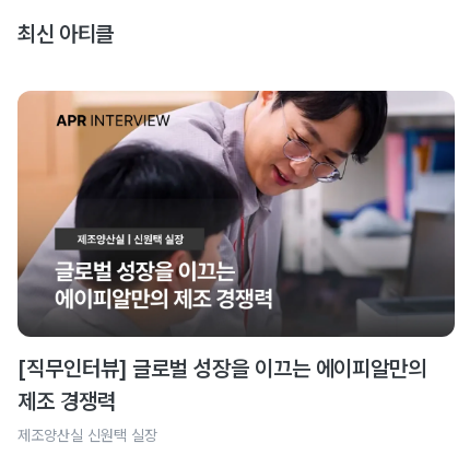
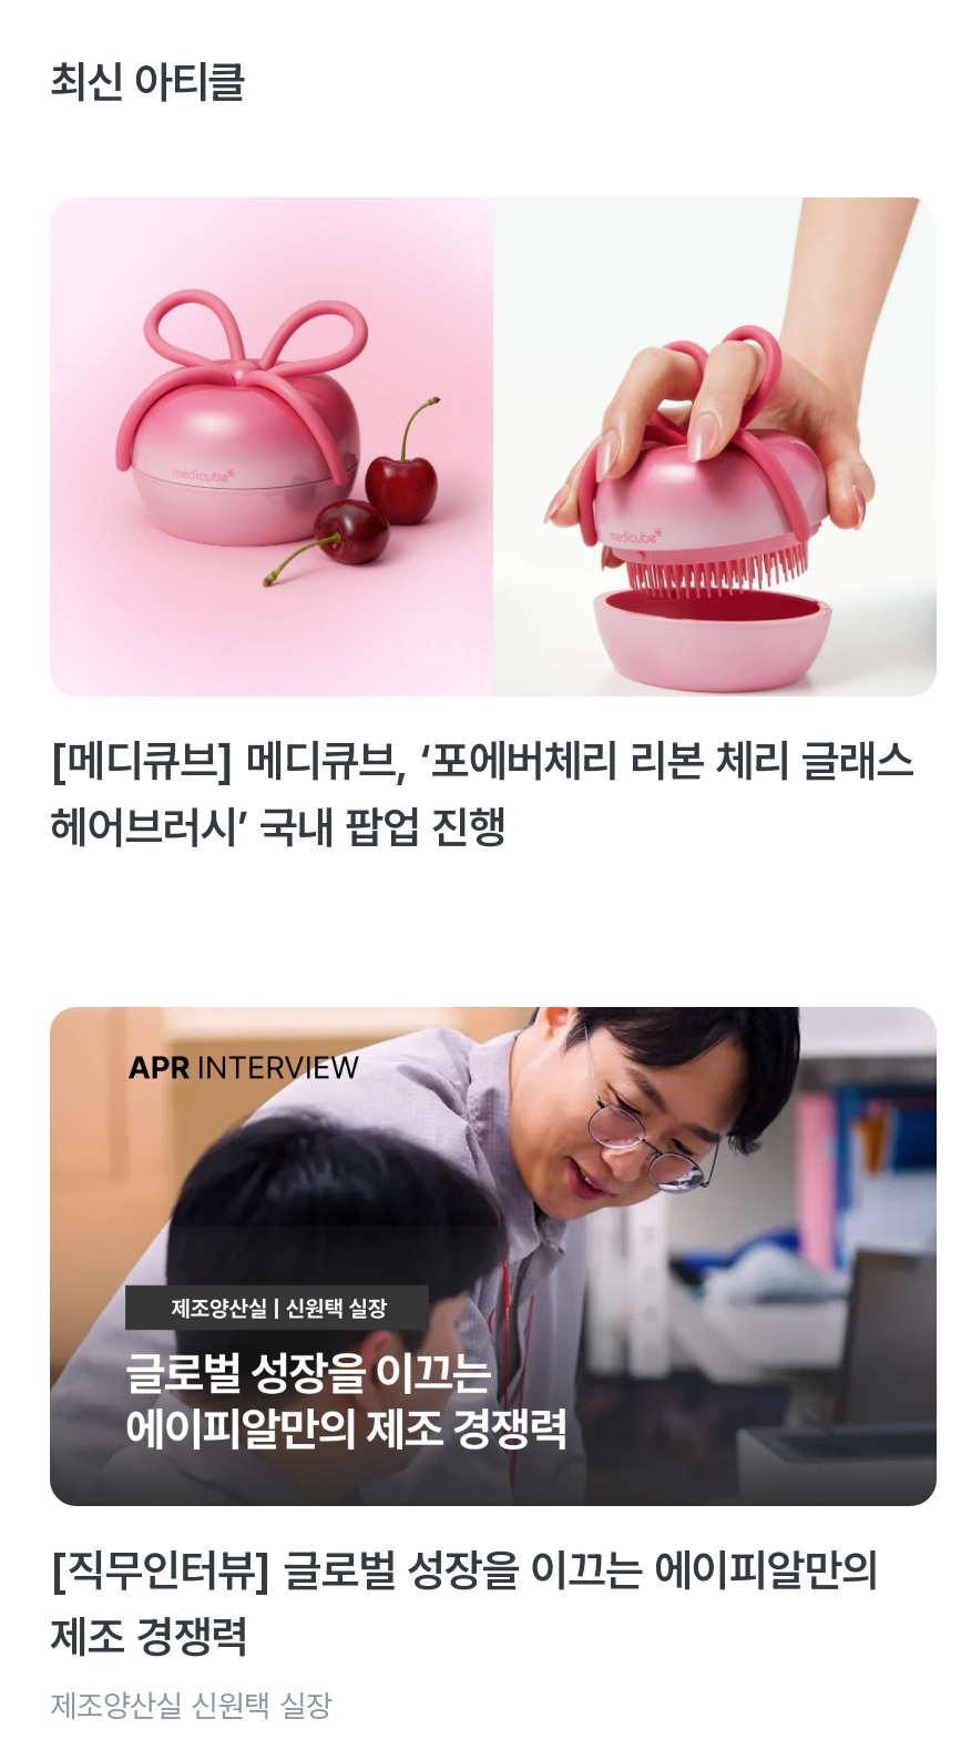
+ [image]
+ [메디큐브] 메디큐브, ‘포에버체리 리본 체리 글래스
+ 헤어브러시’ 국내 팝업 진행

+ [image]
